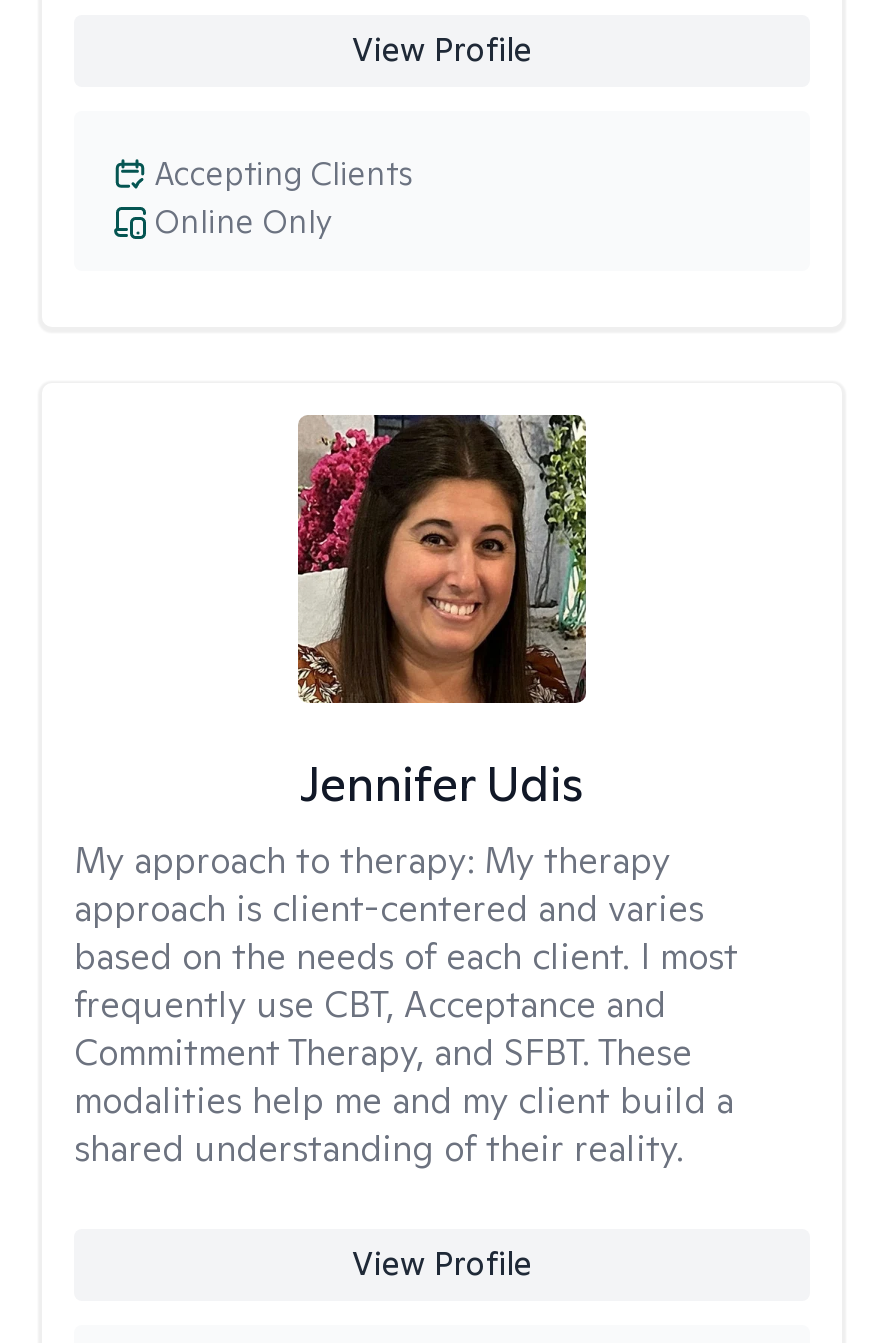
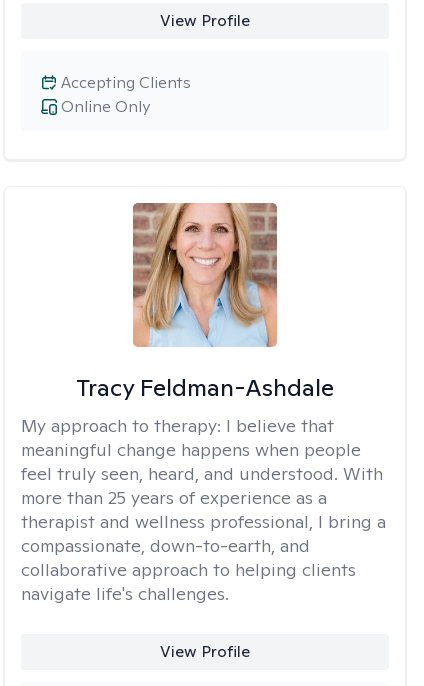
- [image]
- Jennifer Udis
- My approach to therapy: My therapy
- approach is client-centered and varies
- based on the needs of each client. I most
- frequently use CBT, Acceptance and
- Commitment Therapy, and SFBT. These
- modalities help me and my client build a
- shared understanding of their reality.
+ [image]
+ Tracy Feldman-Ashdale
+ My approach to therapy: I believe that
+ meaningful change happens when people
+ feel truly seen, heard, and understood. With
+ more than 25 years of experience as a
+ therapist and wellness professional, I bring a
+ compassionate, down-to-earth, and
+ collaborative approach to helping clients
+ navigate life's challenges.
